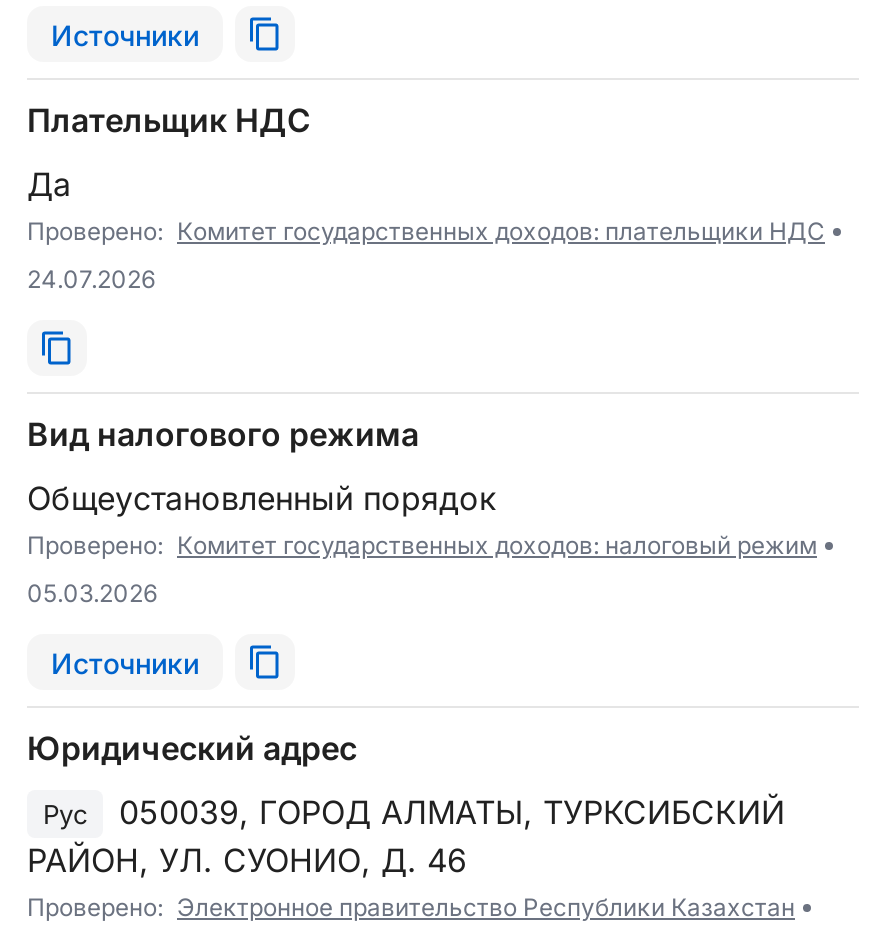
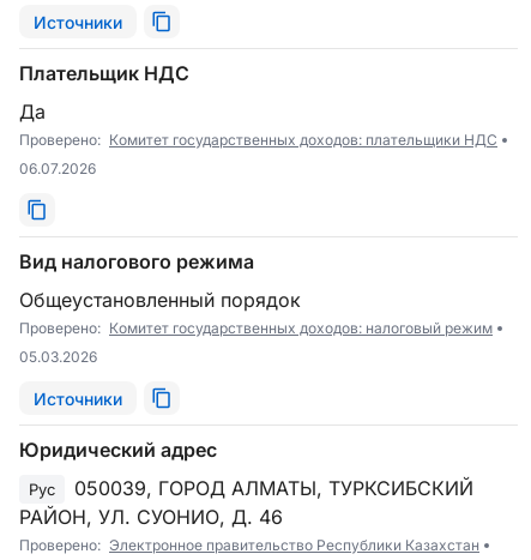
- 24.07.2026
+ 06.07.2026
